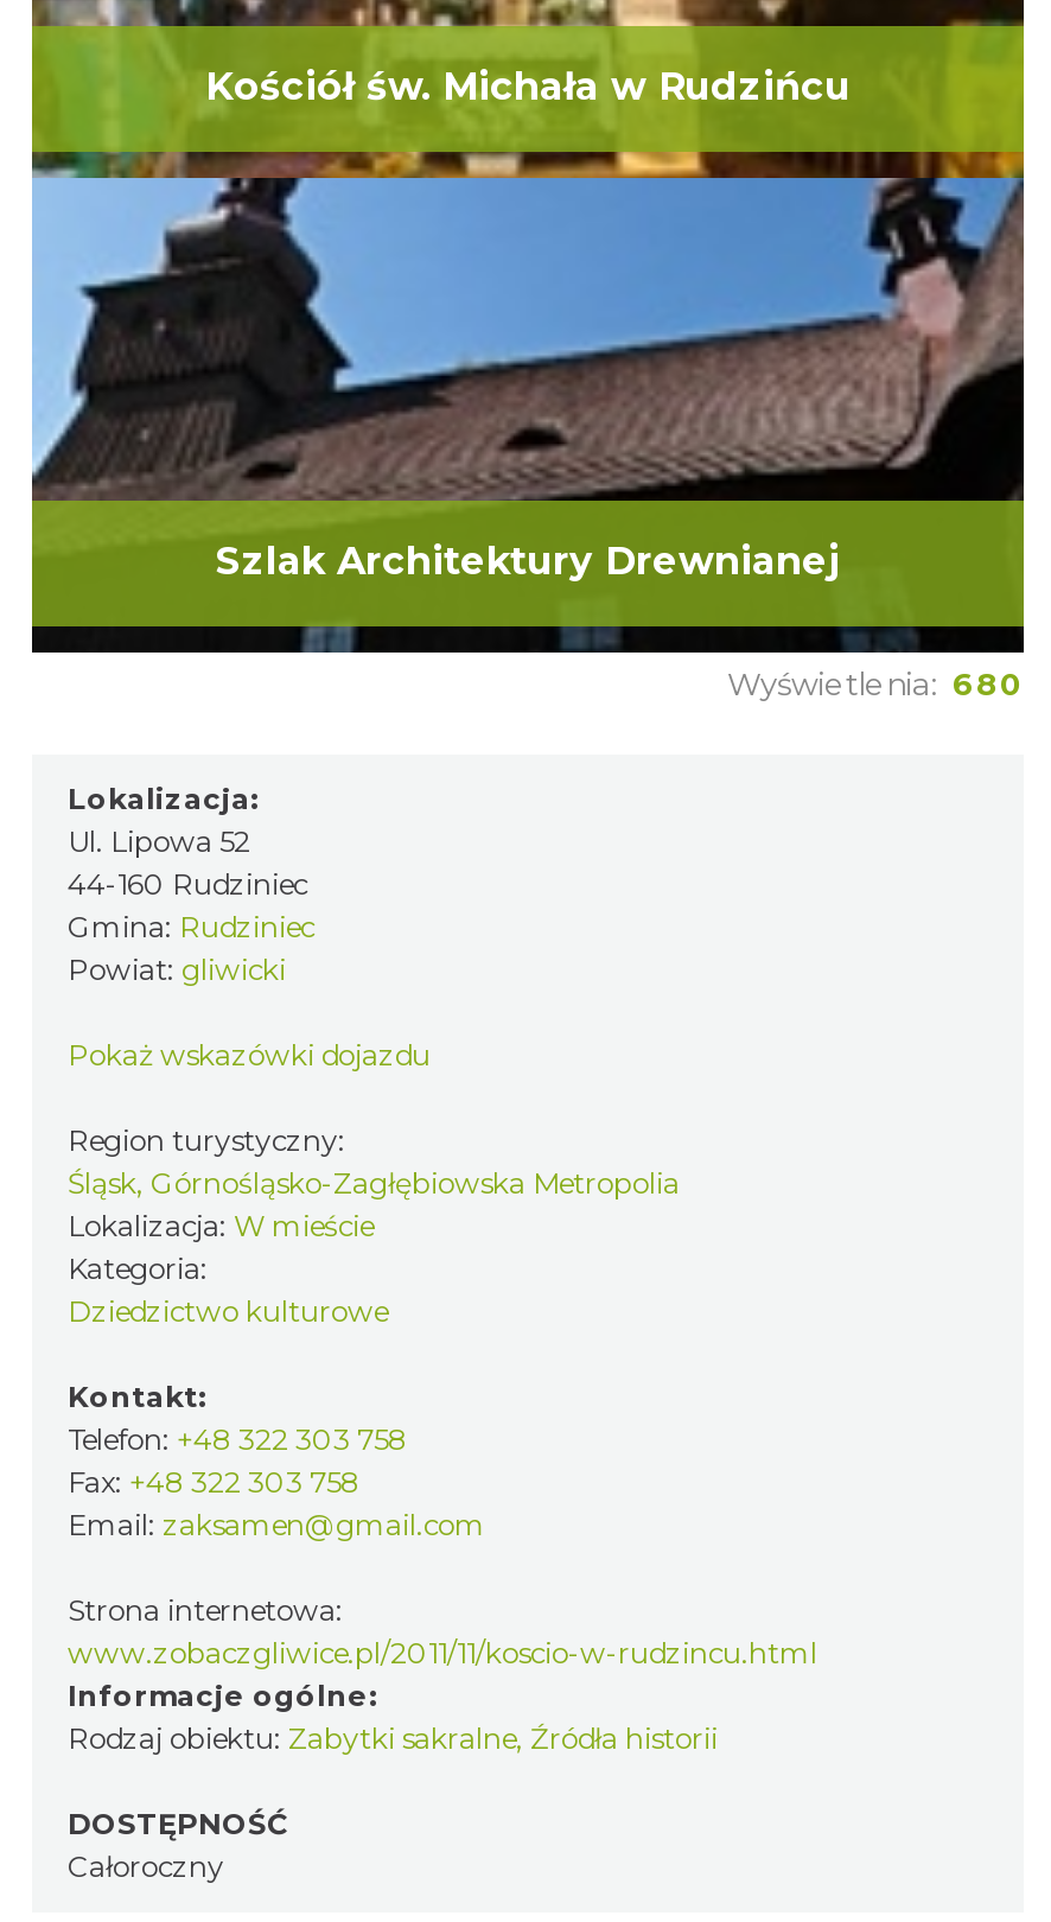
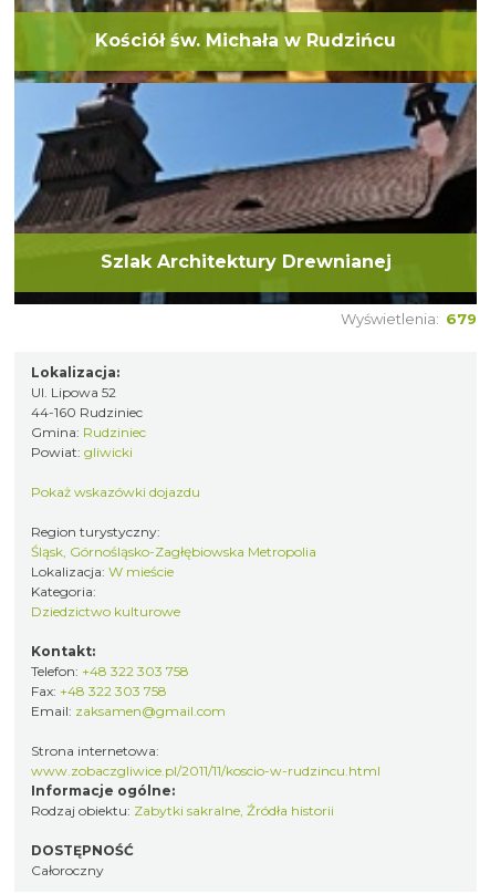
- Wyświetlenia: 680
+ Wyświetlenia: 679
